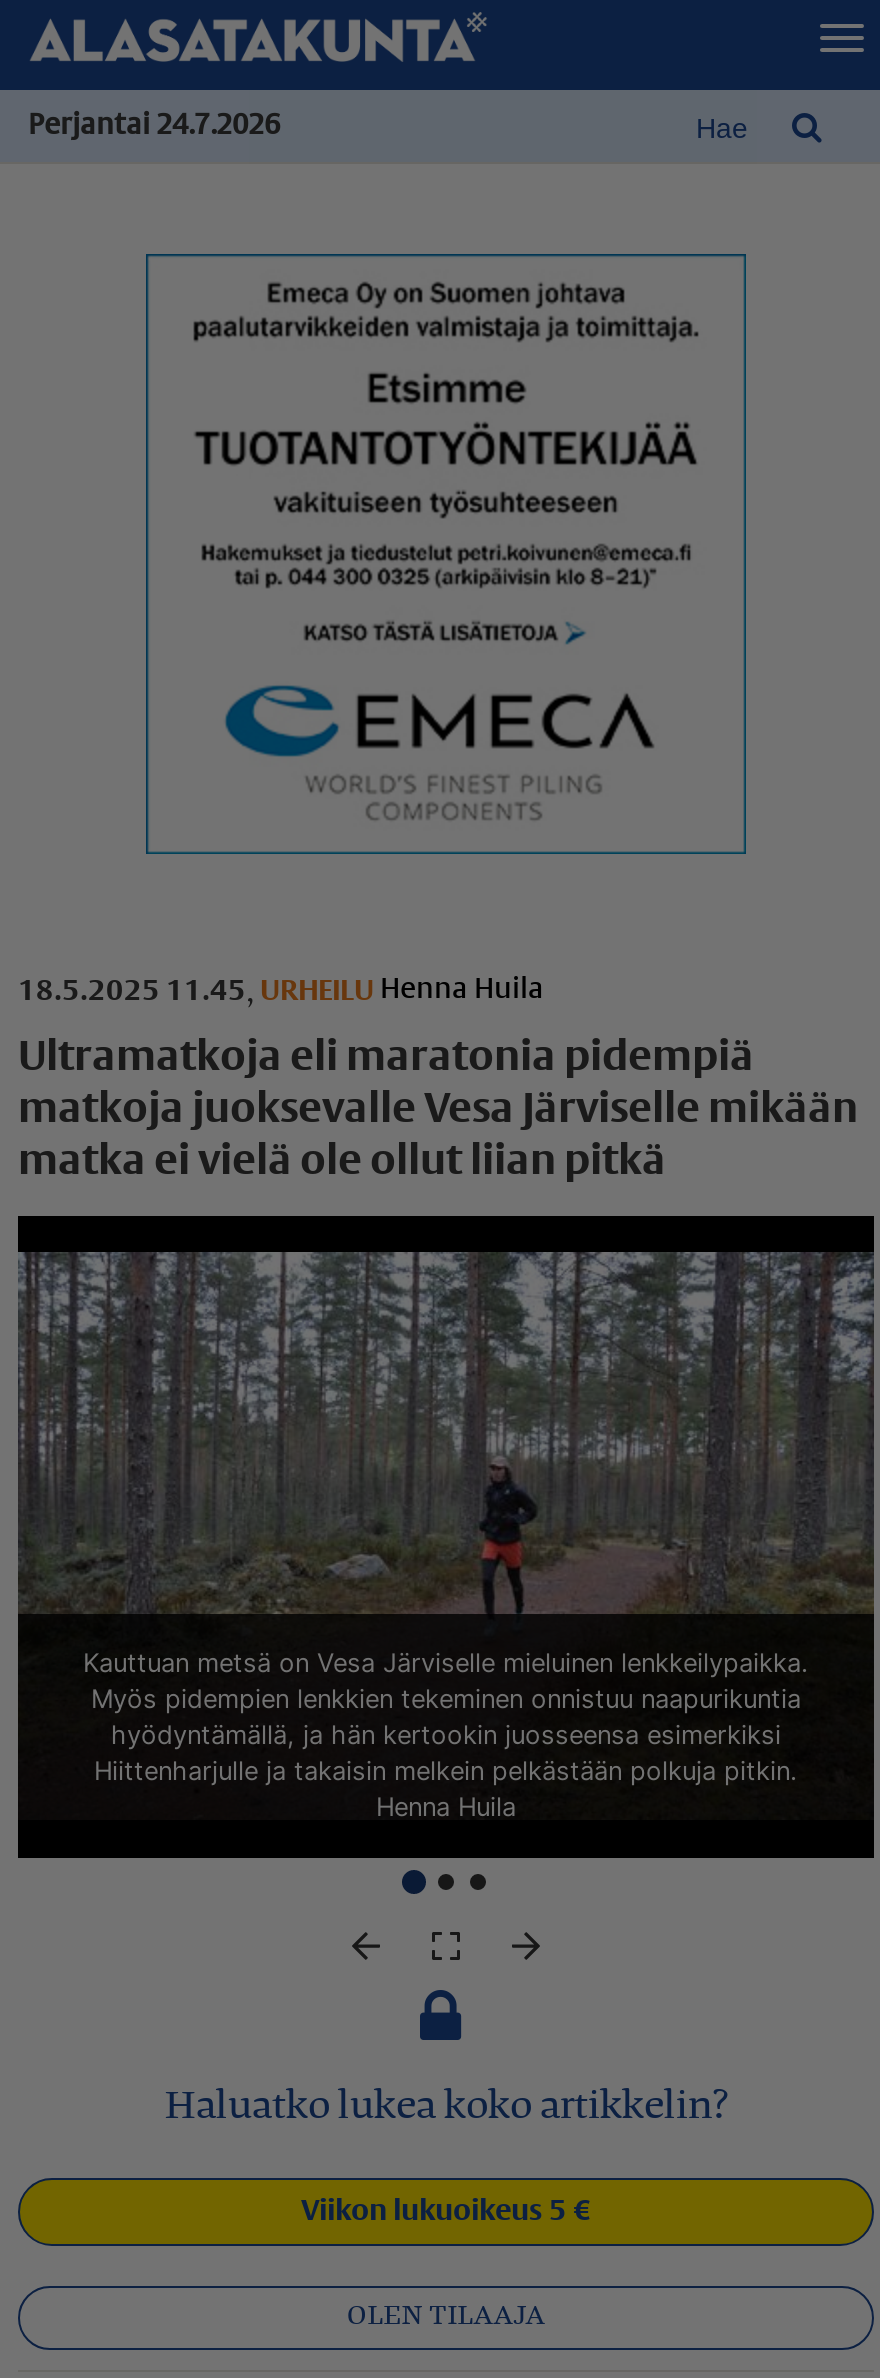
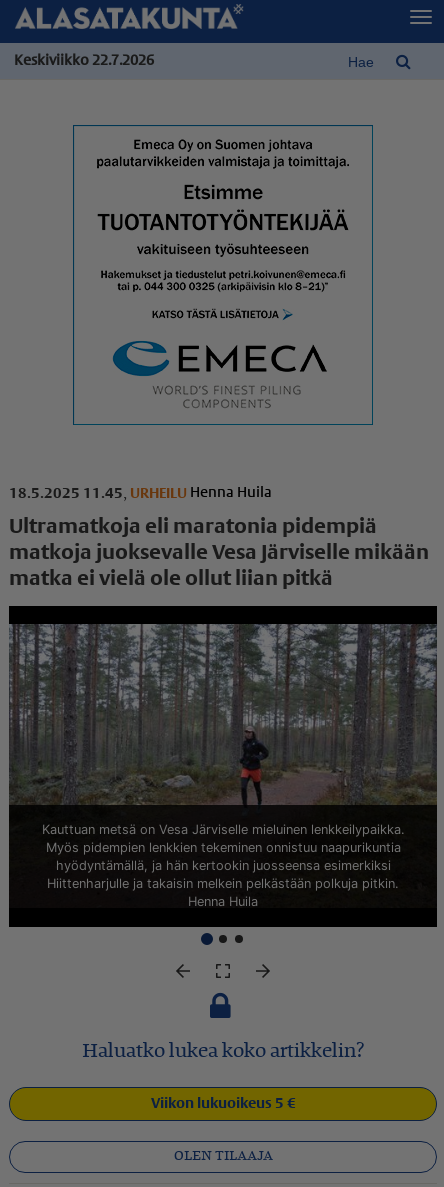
- Perjantai 24.7.2026
+ Keskiviikko 22.7.2026
